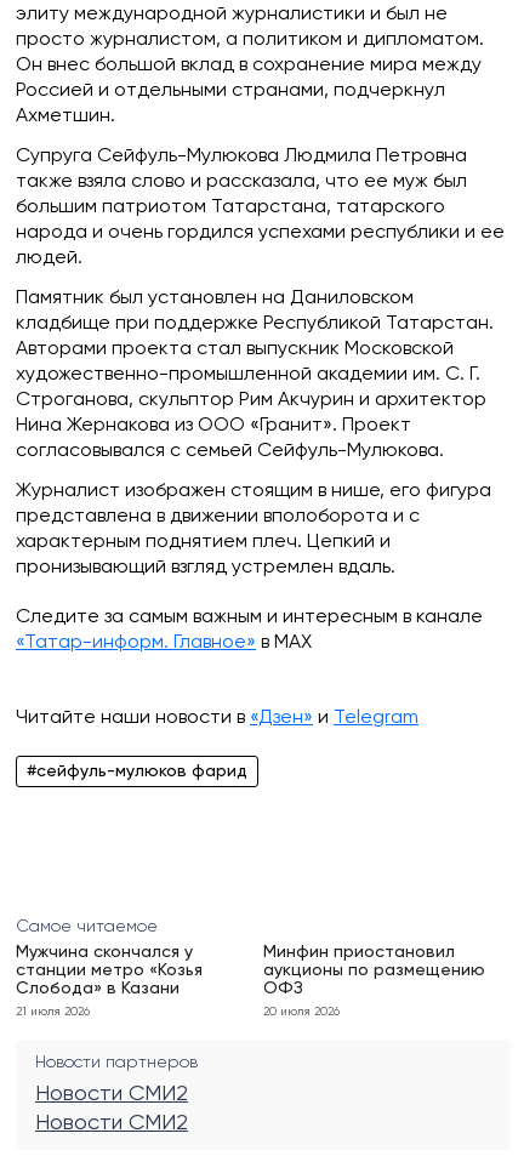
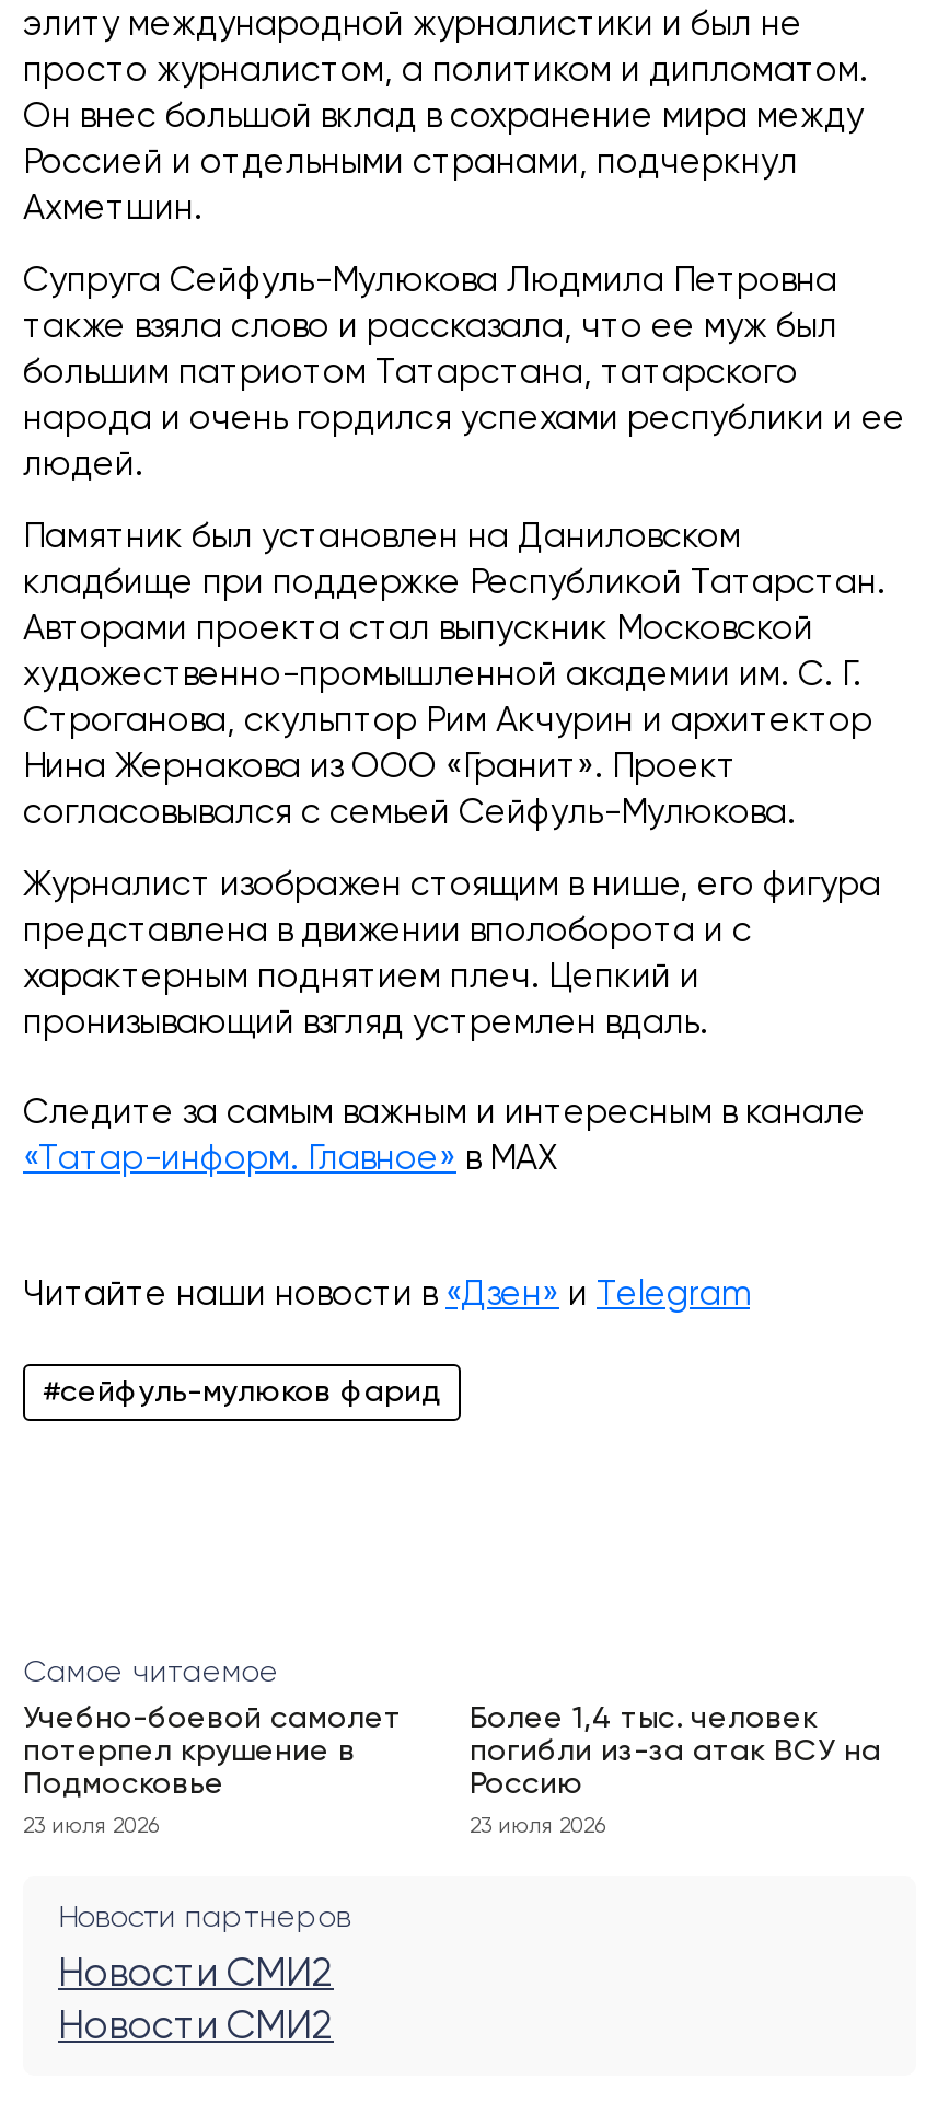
- Мужчина скончался у
- станции метро «Козья
- Слобода» в Казани
+ Учебно-боевой самолет
+ потерпел крушение в
+ Подмосковье

- Минфин приостановил
- аукционы по размещению
- ОФЗ
+ Более 1,4 тыс. человек
+ погибли из-за атак ВСУ на
+ Россию

- 21 июля 2026
+ 23 июля 2026

- 20 июля 2026
+ 23 июля 2026
